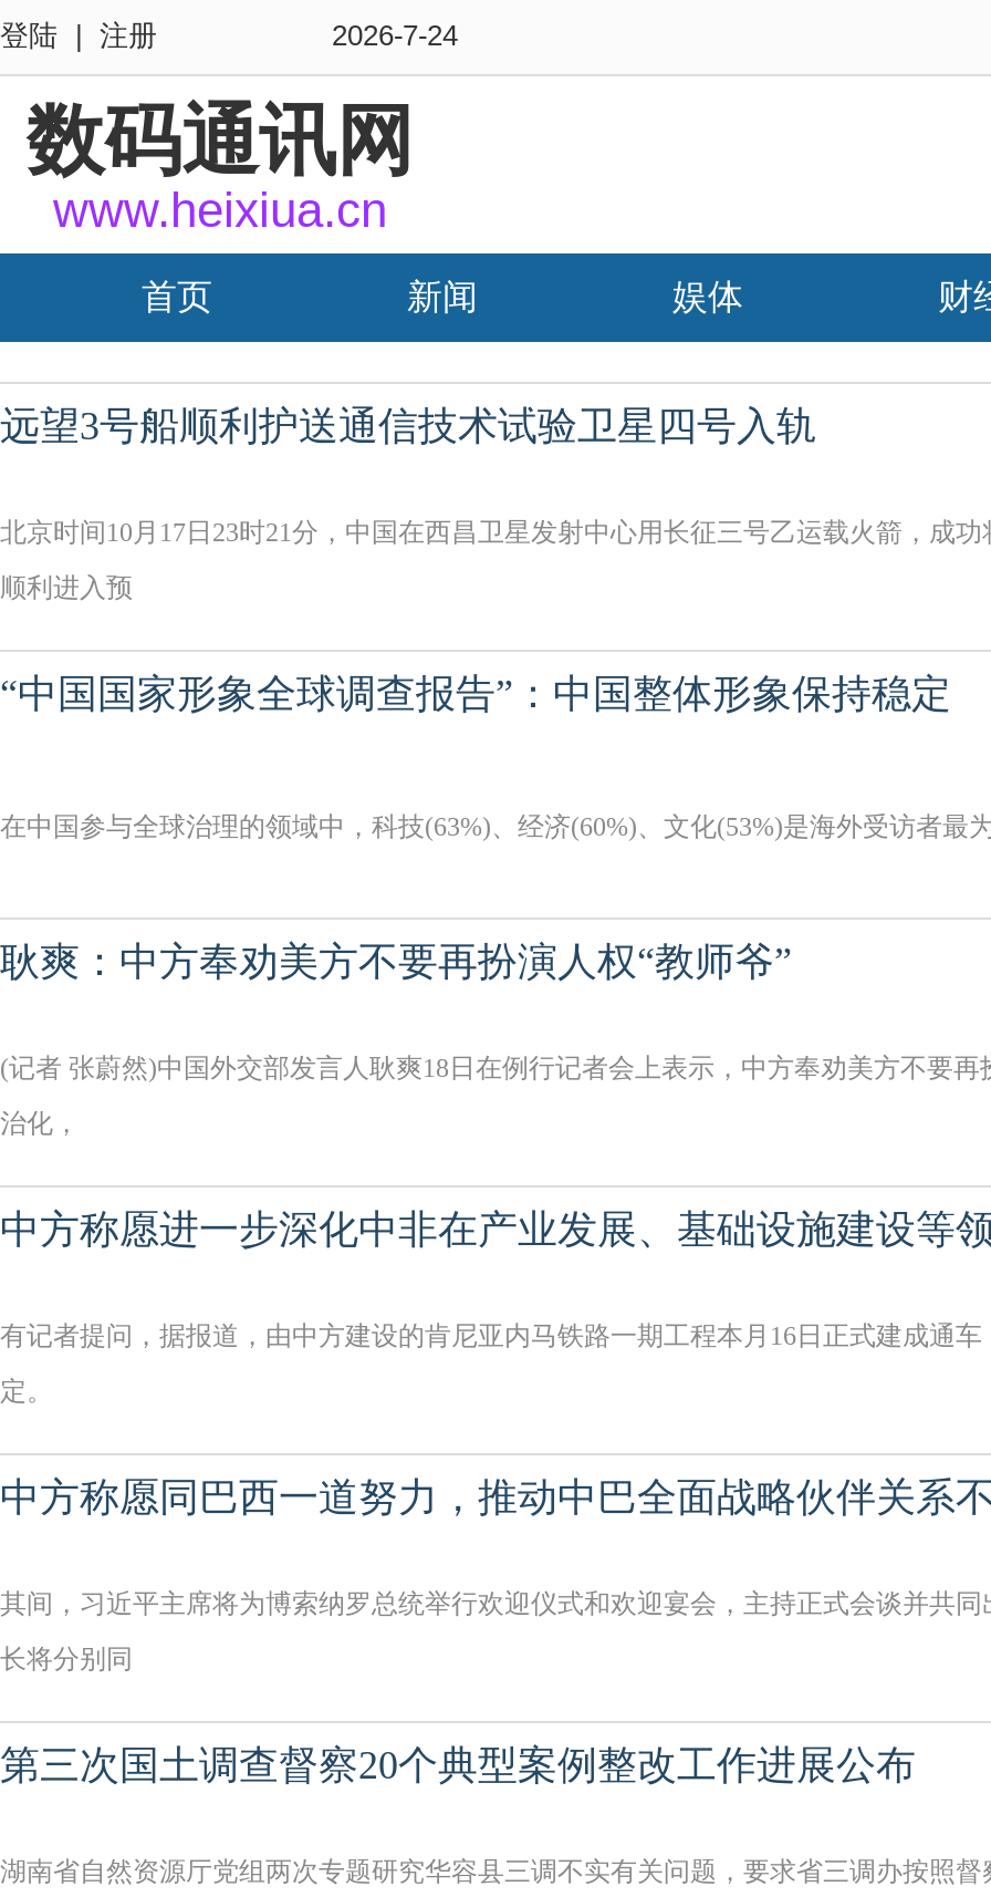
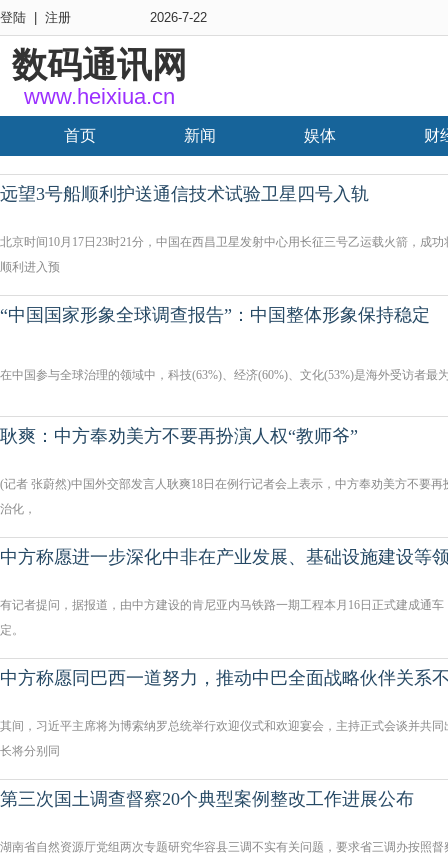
- 2026-7-24
+ 2026-7-22
